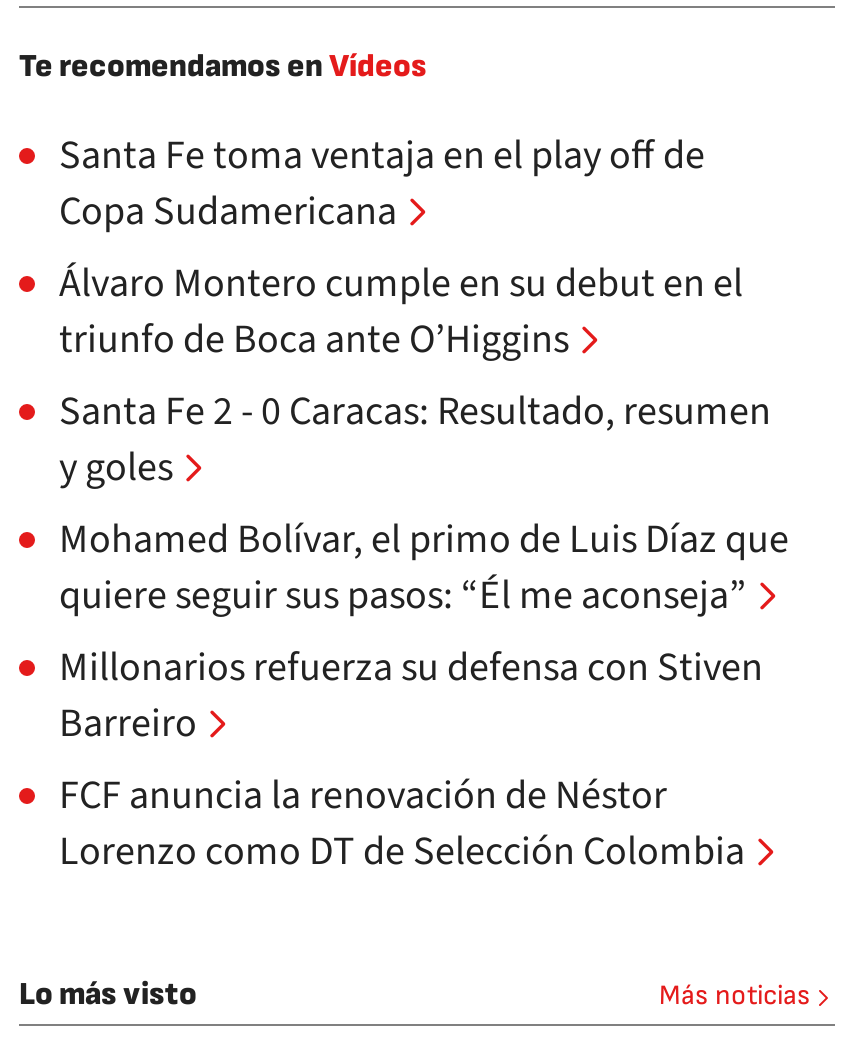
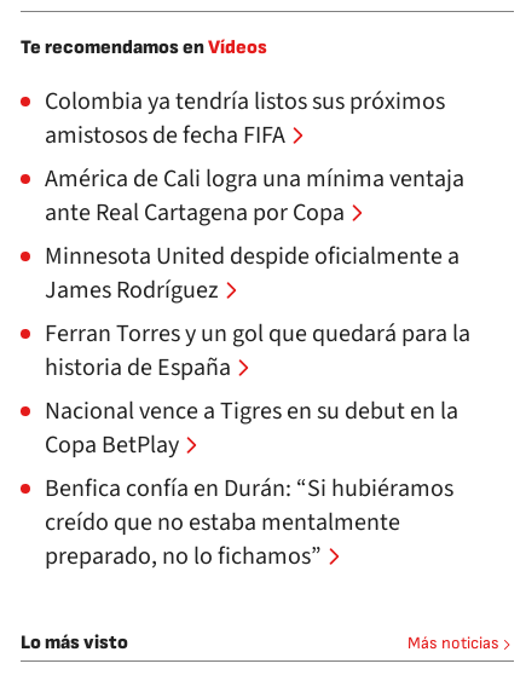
- Santa Fe toma ventaja en el play off de
- Copa Sudamericana
- Álvaro Montero cumple en su debut en el
- triunfo de Boca ante O’Higgins
- Santa Fe 2 - 0 Caracas: Resultado, resumen
- y goles
- Mohamed Bolívar, el primo de Luis Díaz que
- quiere seguir sus pasos: “Él me aconseja”
- Millonarios refuerza su defensa con Stiven
- Barreiro
- FCF anuncia la renovación de Néstor
- Lorenzo como DT de Selección Colombia
+ Colombia ya tendría listos sus próximos
+ amistosos de fecha FIFA
+ América de Cali logra una mínima ventaja
+ ante Real Cartagena por Copa
+ Minnesota United despide oficialmente a
+ James Rodríguez
+ Ferran Torres y un gol que quedará para la
+ historia de España
+ Nacional vence a Tigres en su debut en la
+ Copa BetPlay
+ Benfica confía en Durán: “Si hubiéramos
+ creído que no estaba mentalmente
+ preparado, no lo fichamos”
